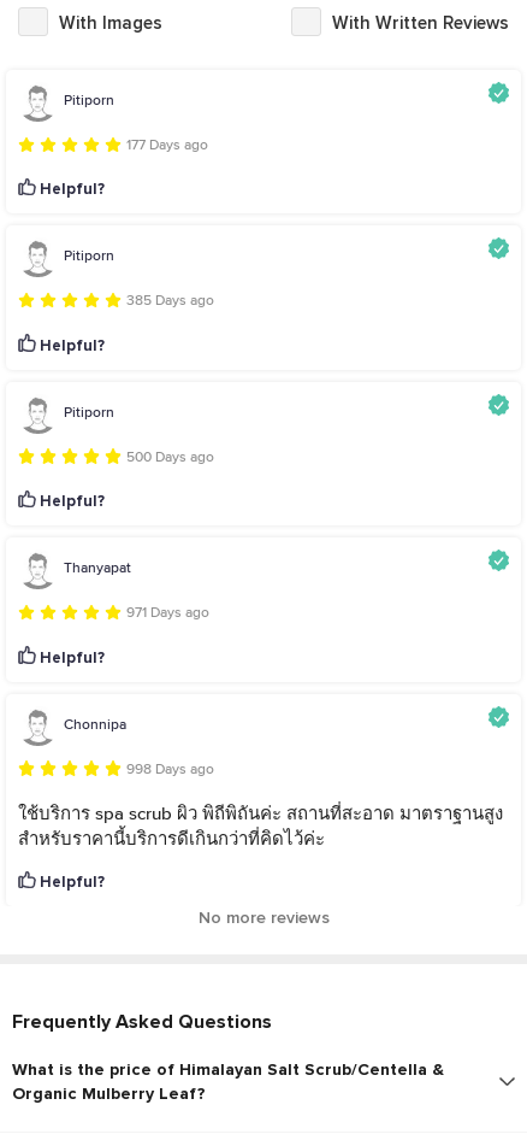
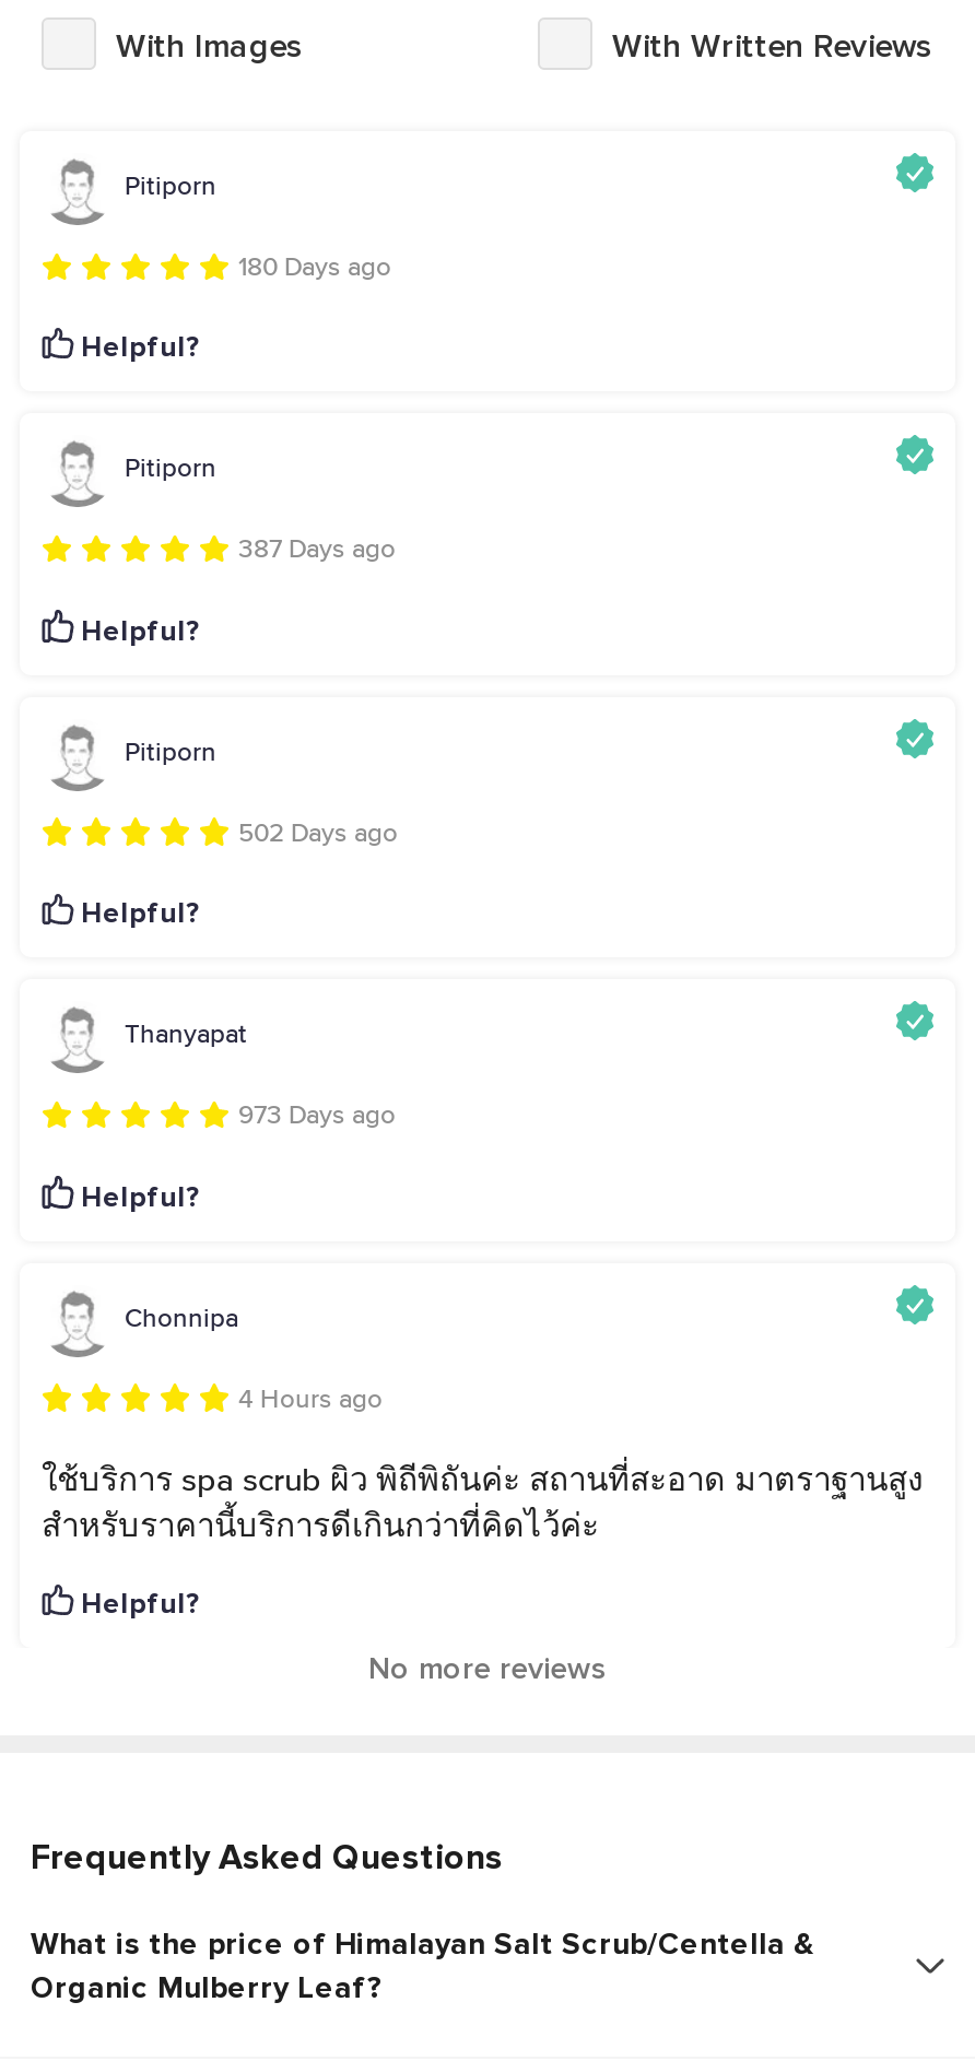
- 177 Days ago
+ 180 Days ago

- 385 Days ago
+ 387 Days ago

- 500 Days ago
+ 502 Days ago

- 971 Days ago
+ 973 Days ago

- 998 Days ago
+ 4 Hours ago
